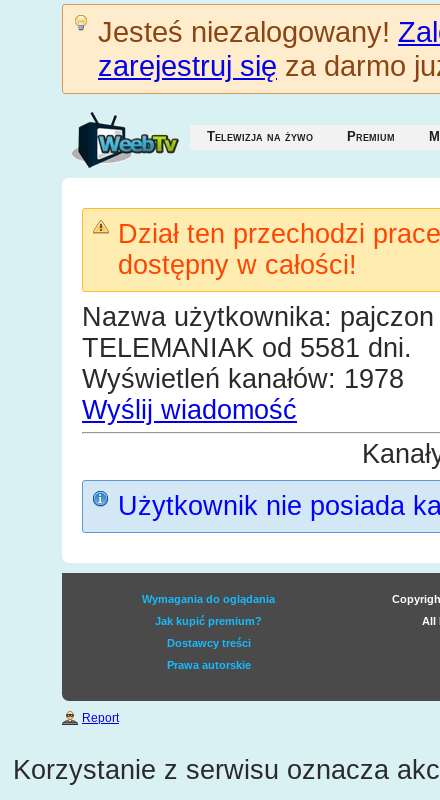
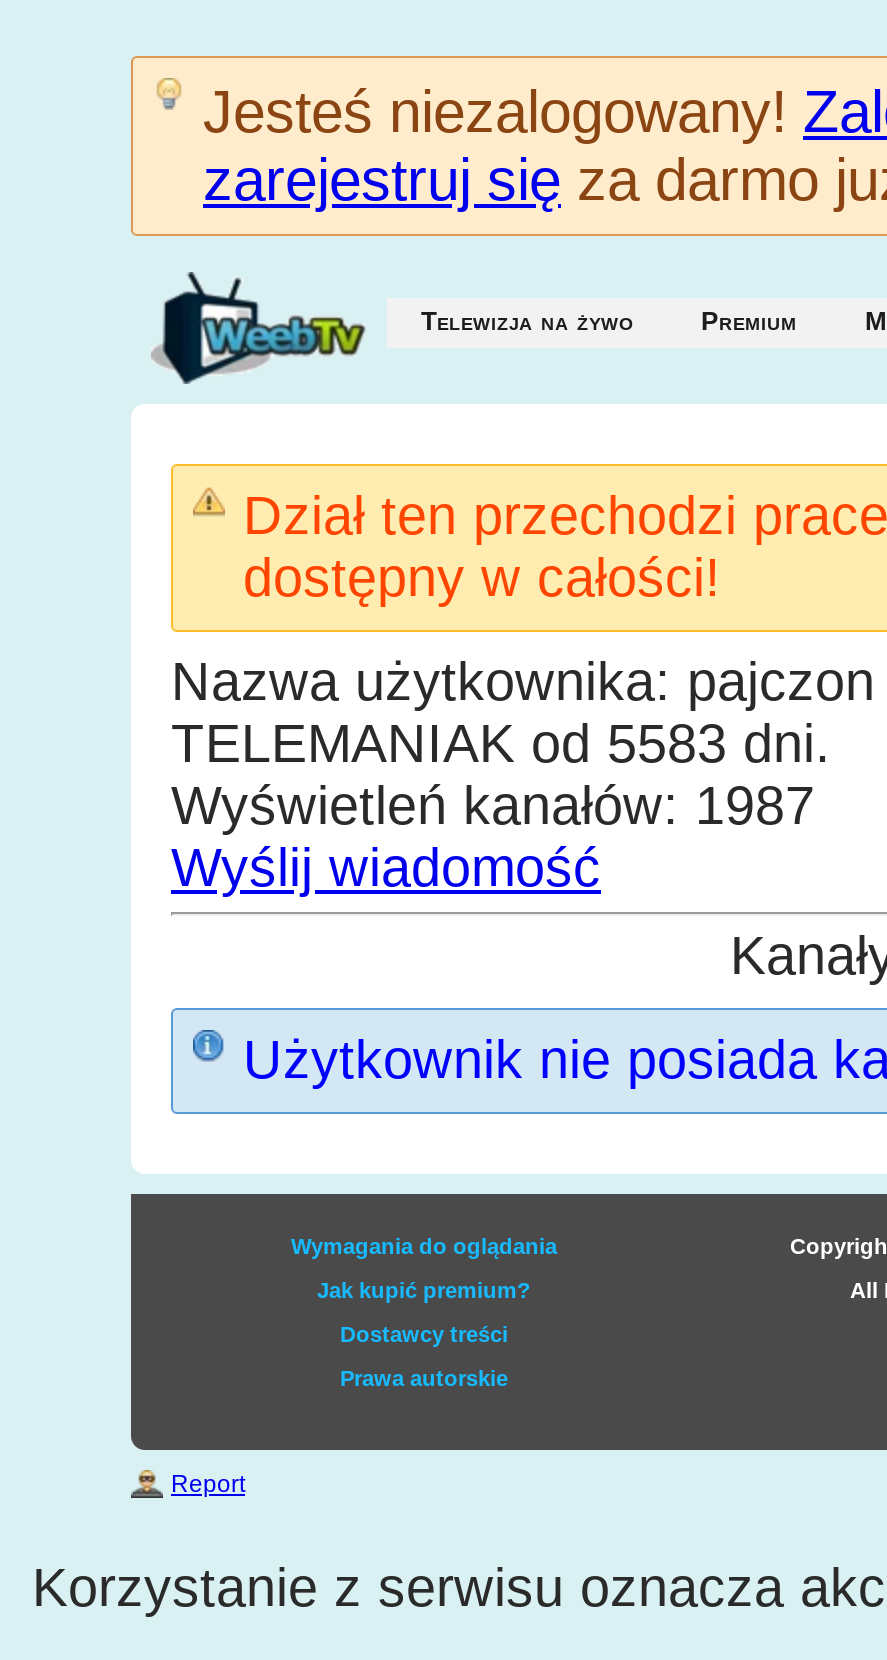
- TELEMANIAK od 5581 dni.
+ TELEMANIAK od 5583 dni.

- Wyświetleń kanałów: 1978
+ Wyświetleń kanałów: 1987
